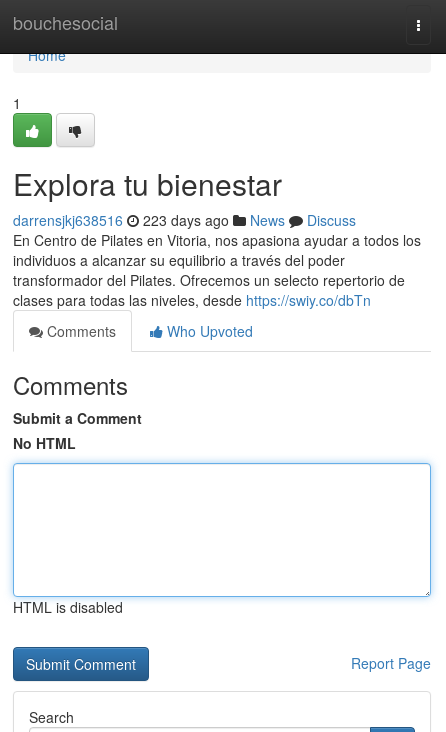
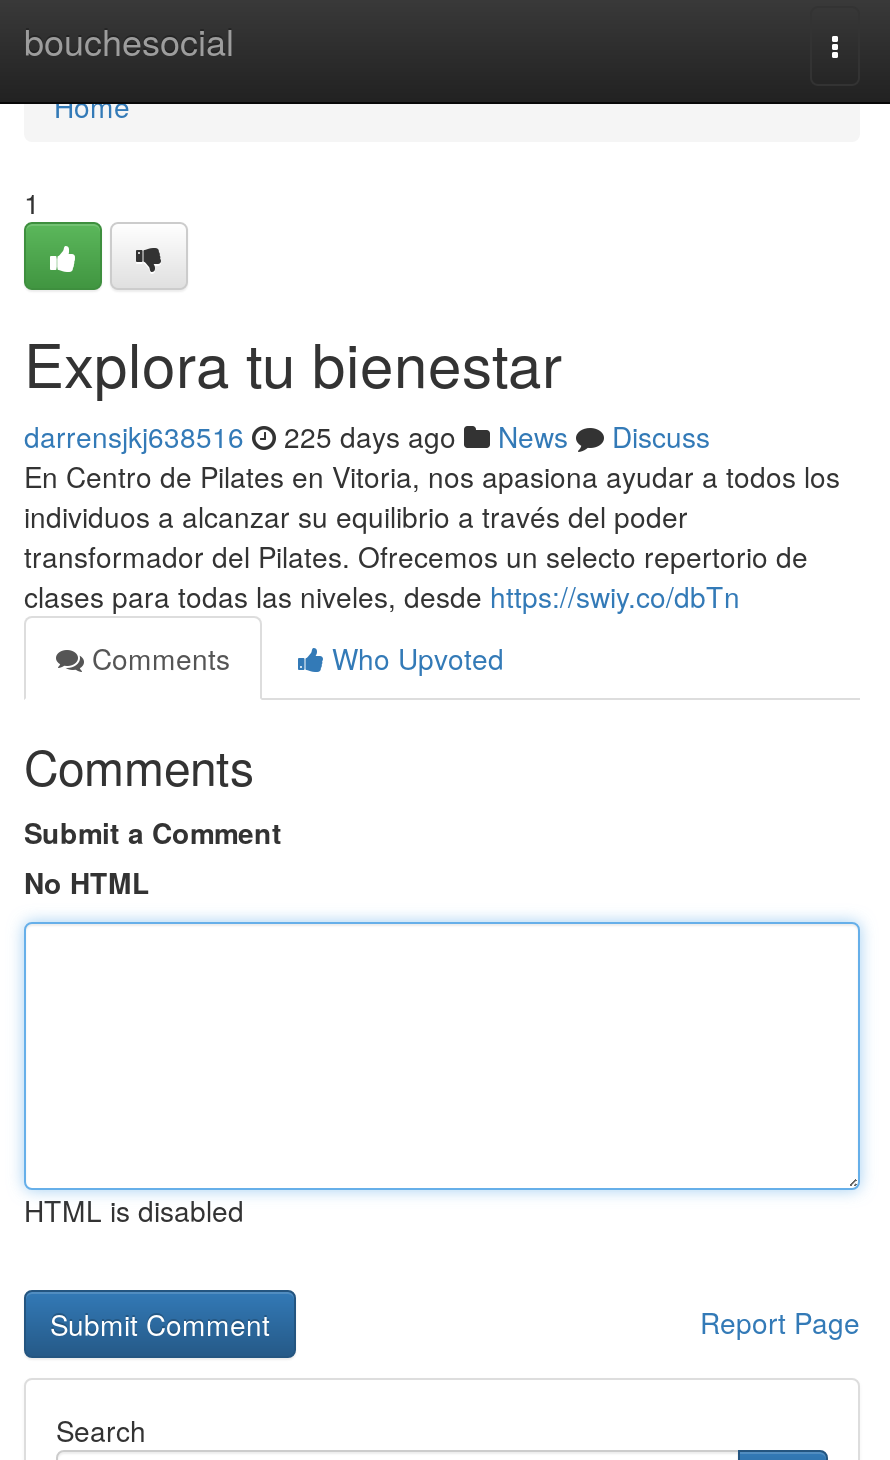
- darrensjkj638516 223 days ago News Discuss
+ darrensjkj638516 225 days ago News Discuss
